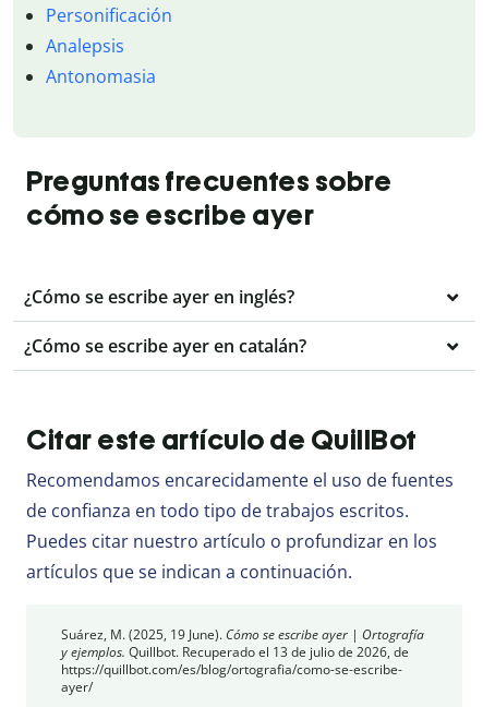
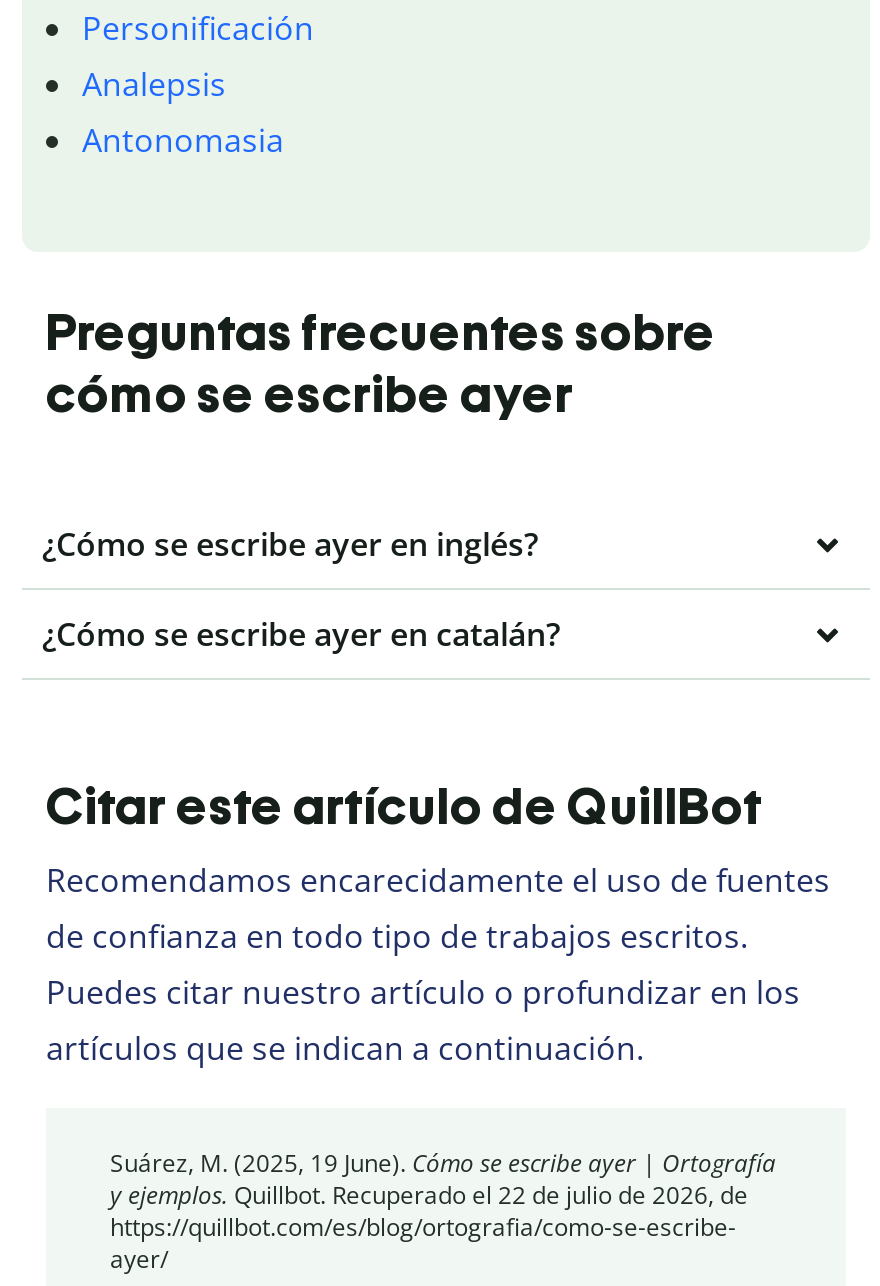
- y ejemplos. Quillbot. Recuperado el 13 de julio de 2026, de
+ y ejemplos. Quillbot. Recuperado el 22 de julio de 2026, de
